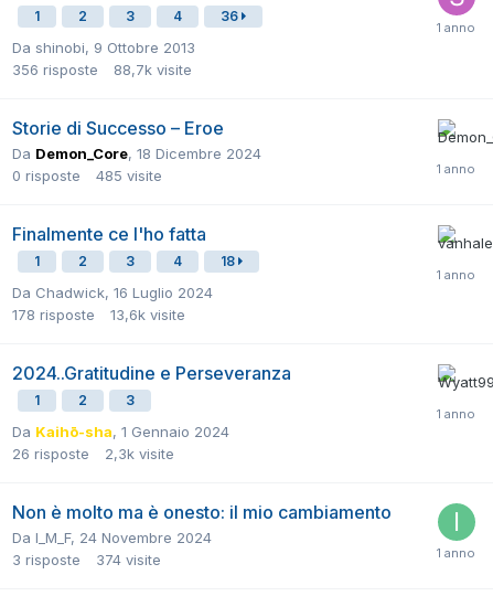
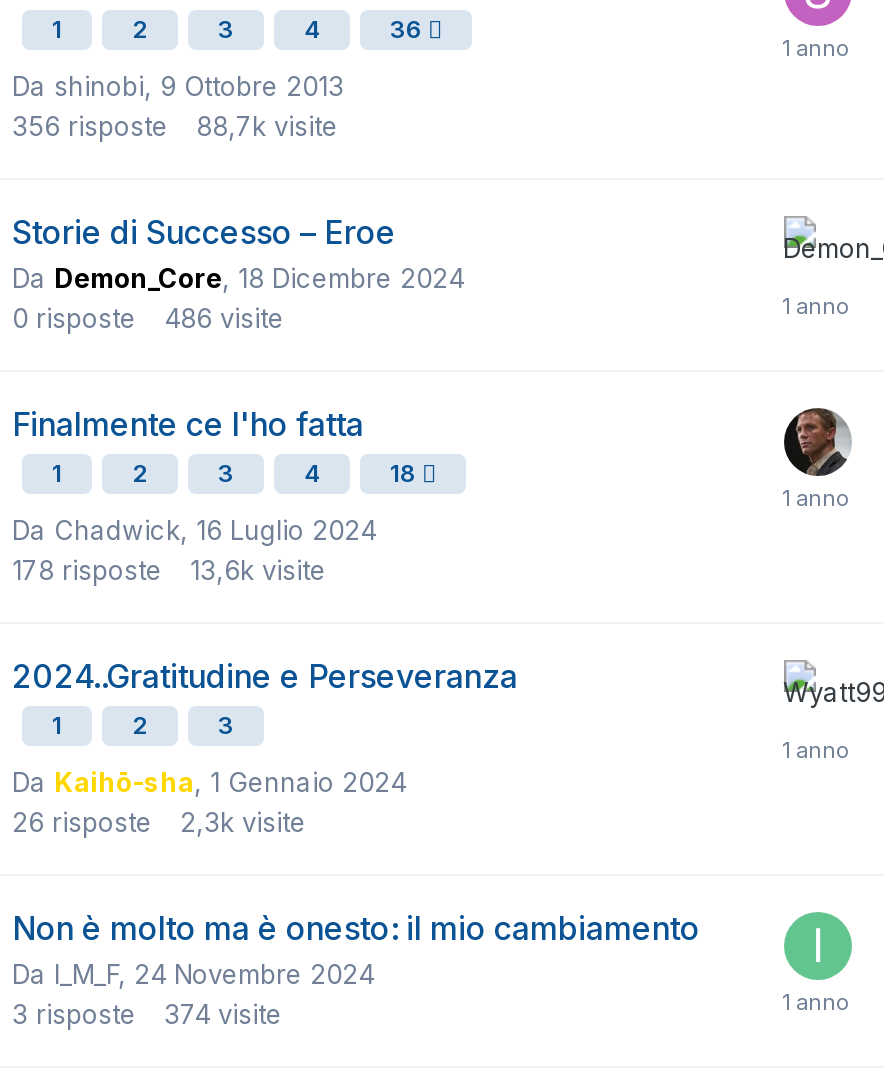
- 0 risposte 485 visite
+ 0 risposte 486 visite

- [image]
+ [image]
